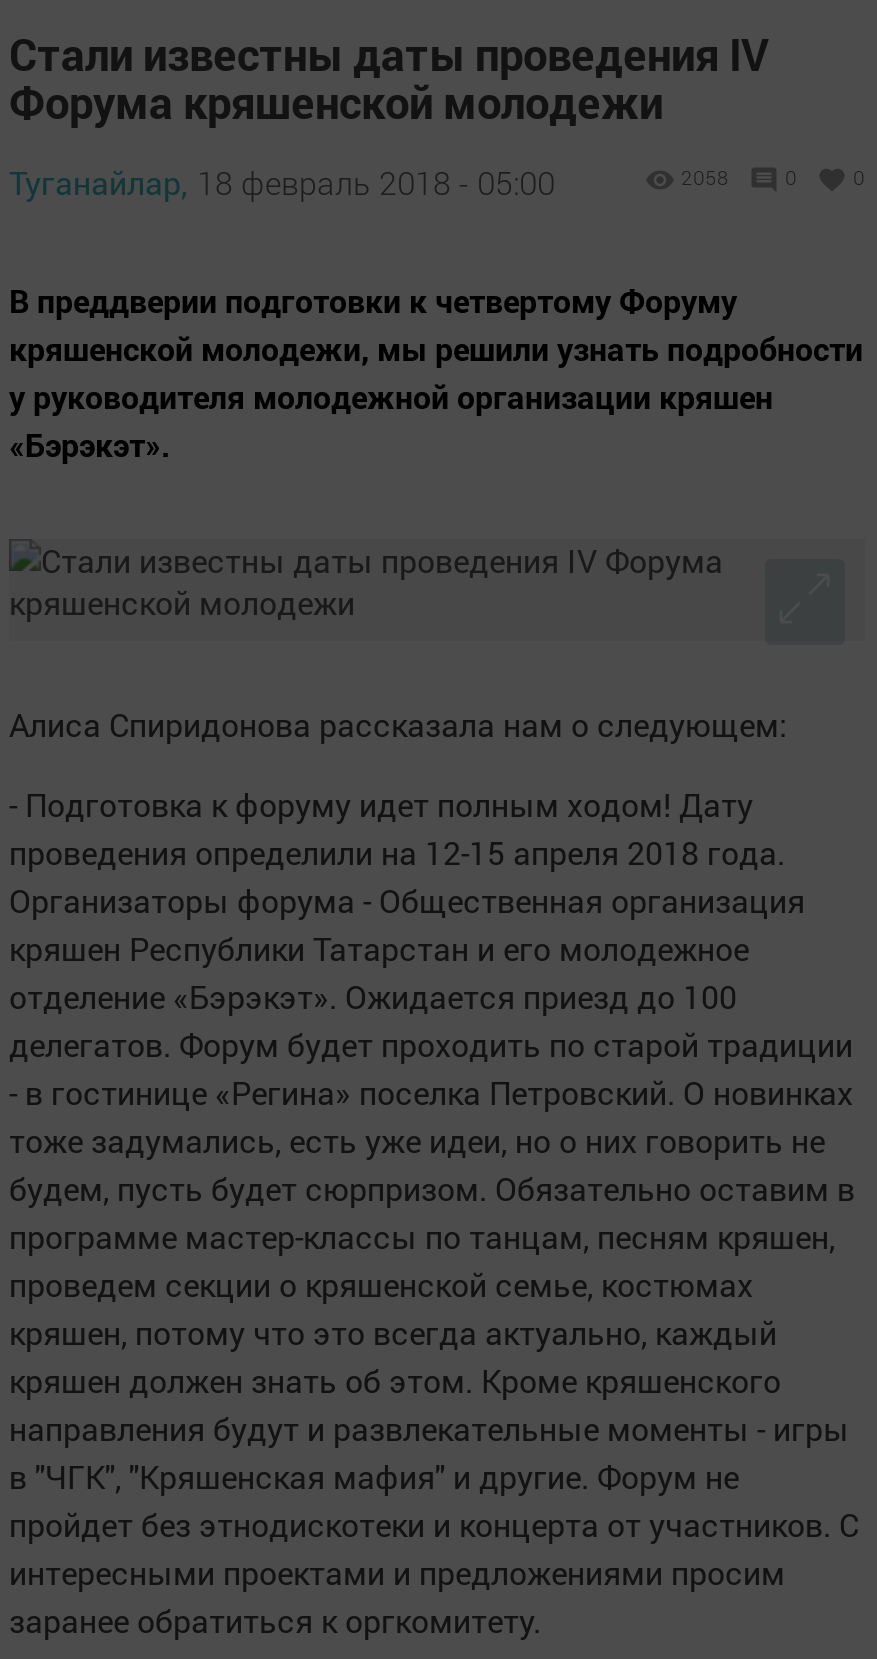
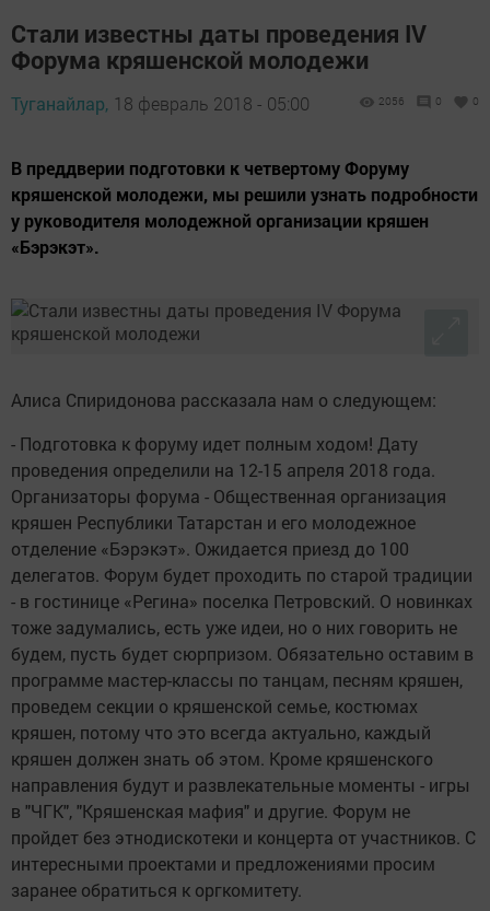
- 2058
+ 2056
